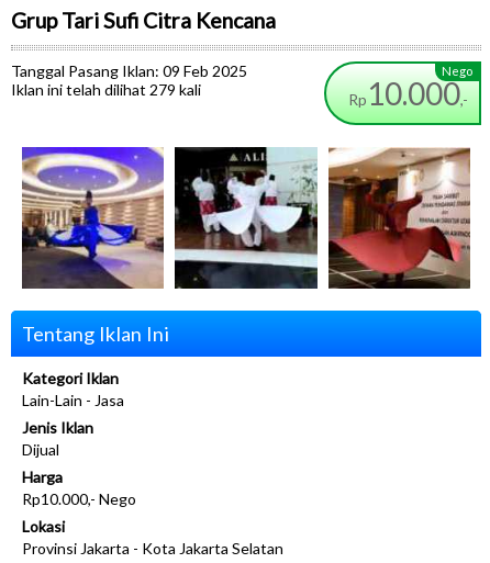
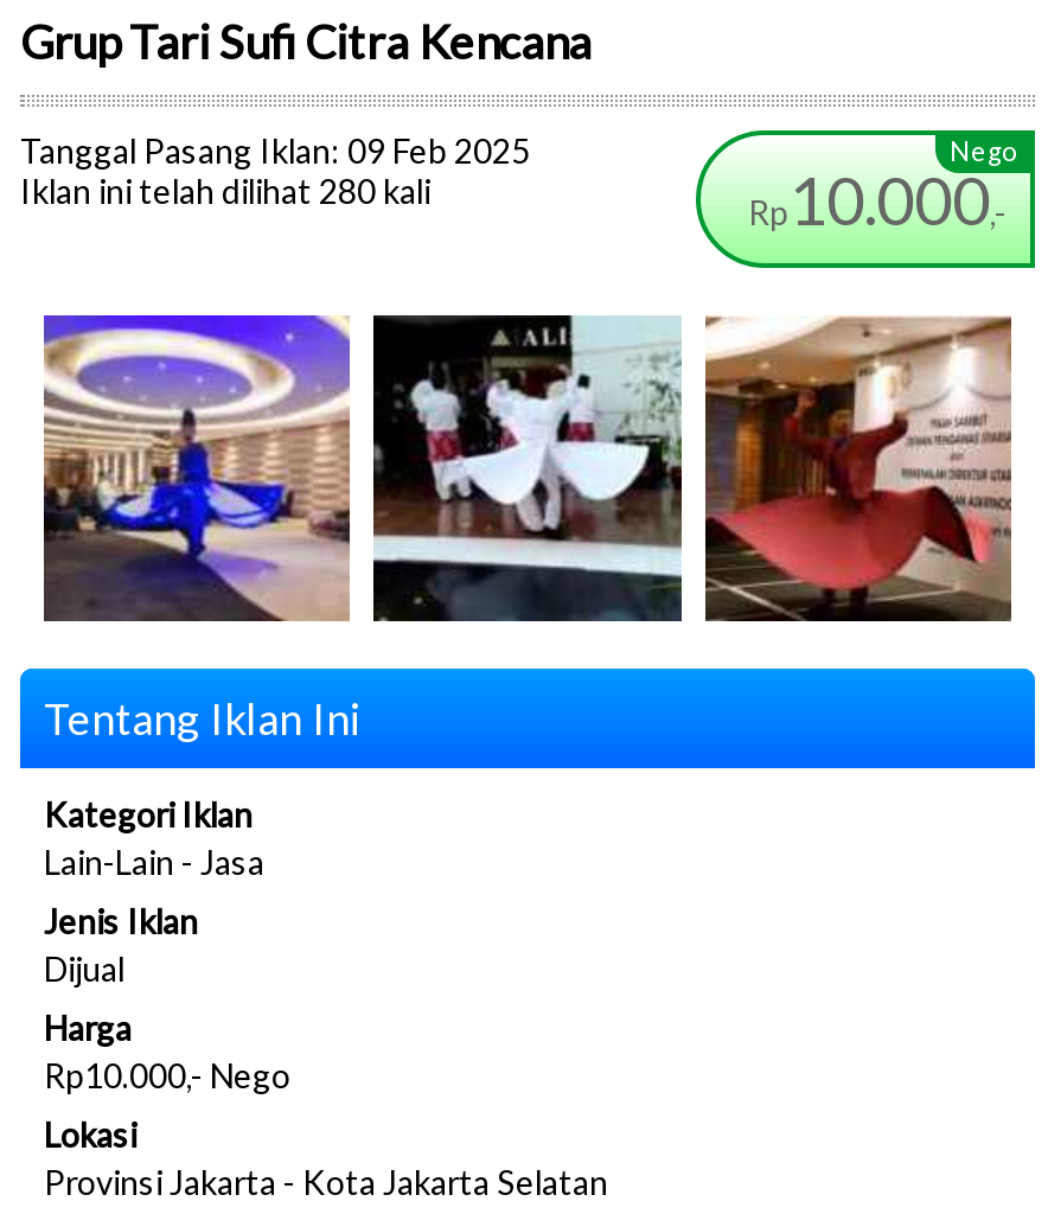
- Iklan ini telah dilihat 279 kali
+ Iklan ini telah dilihat 280 kali
